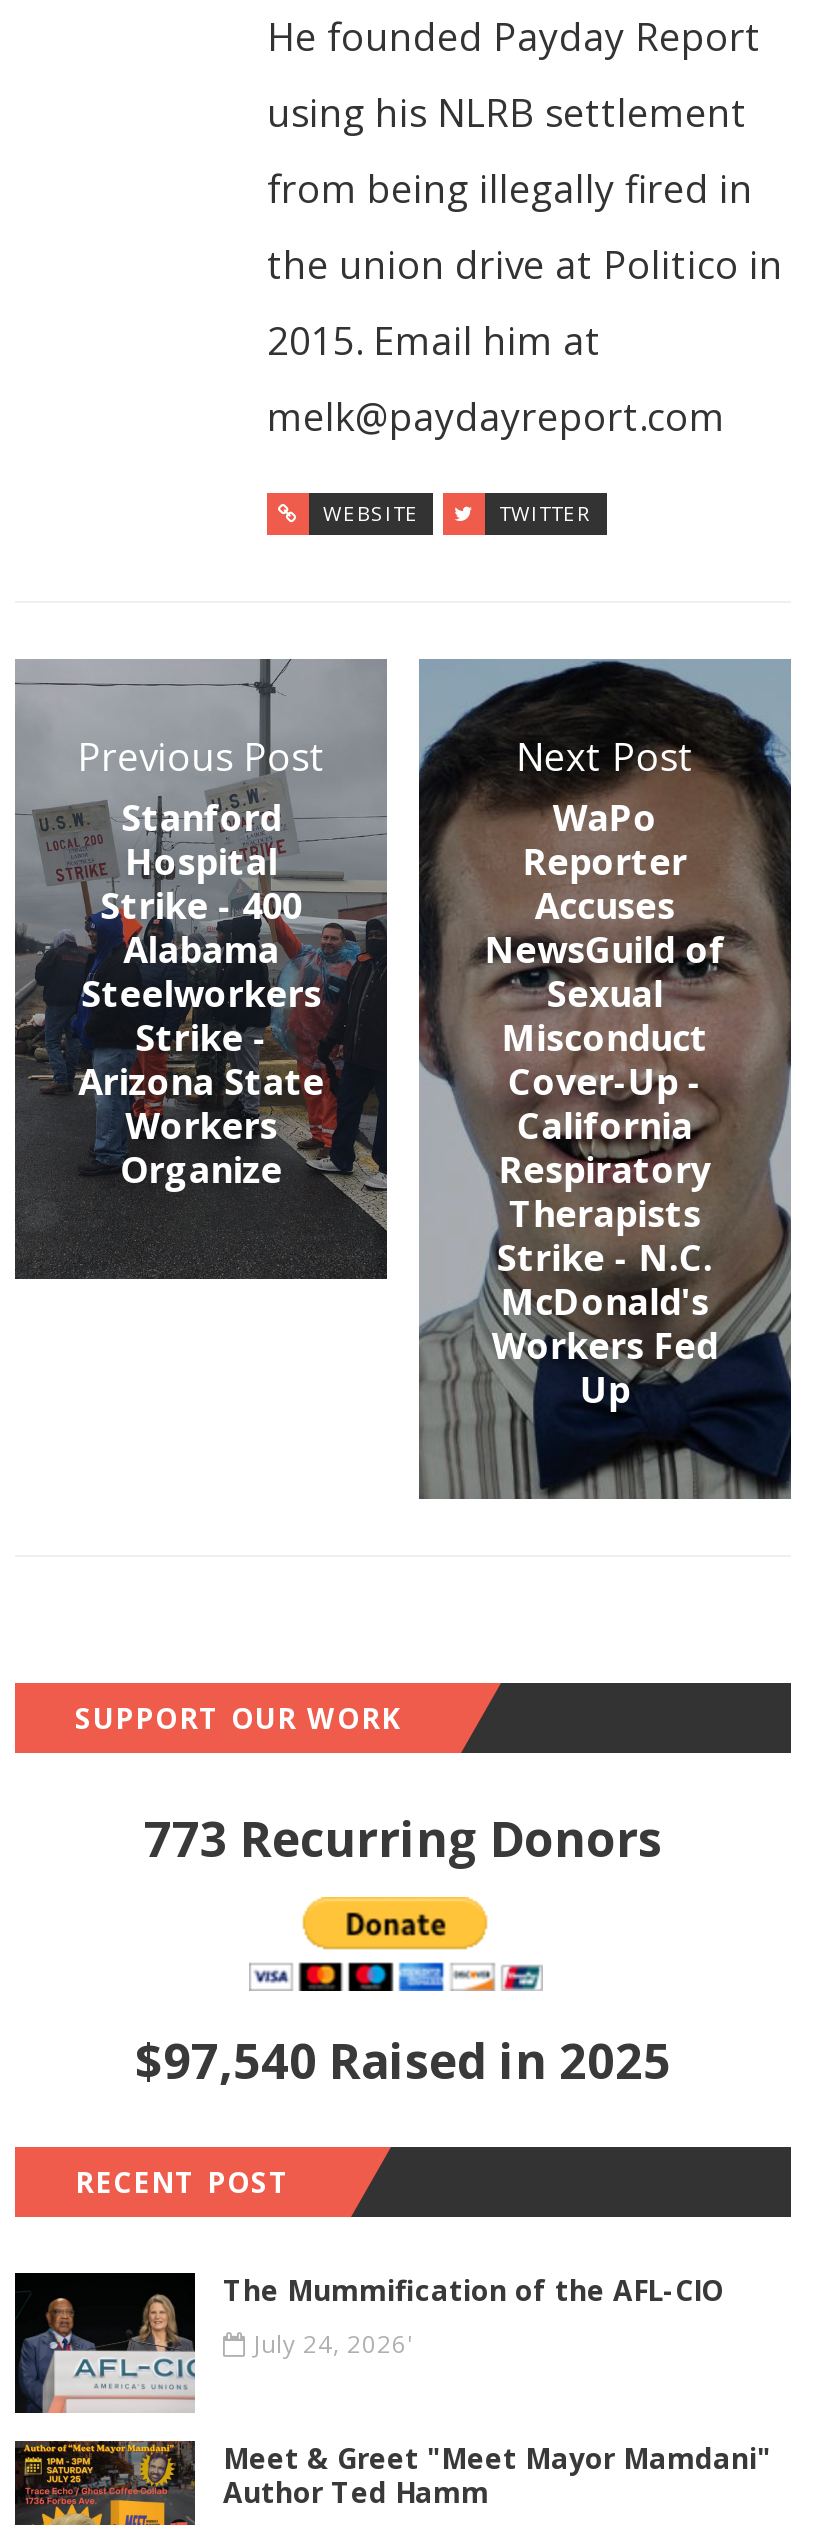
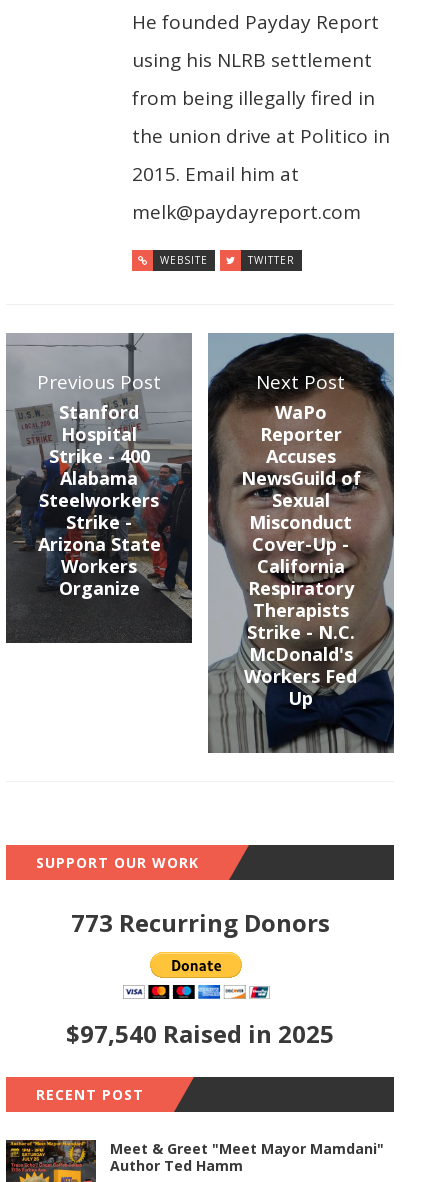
- [image]
- The Mummification of the AFL-CIO
- July 24, 2026'
